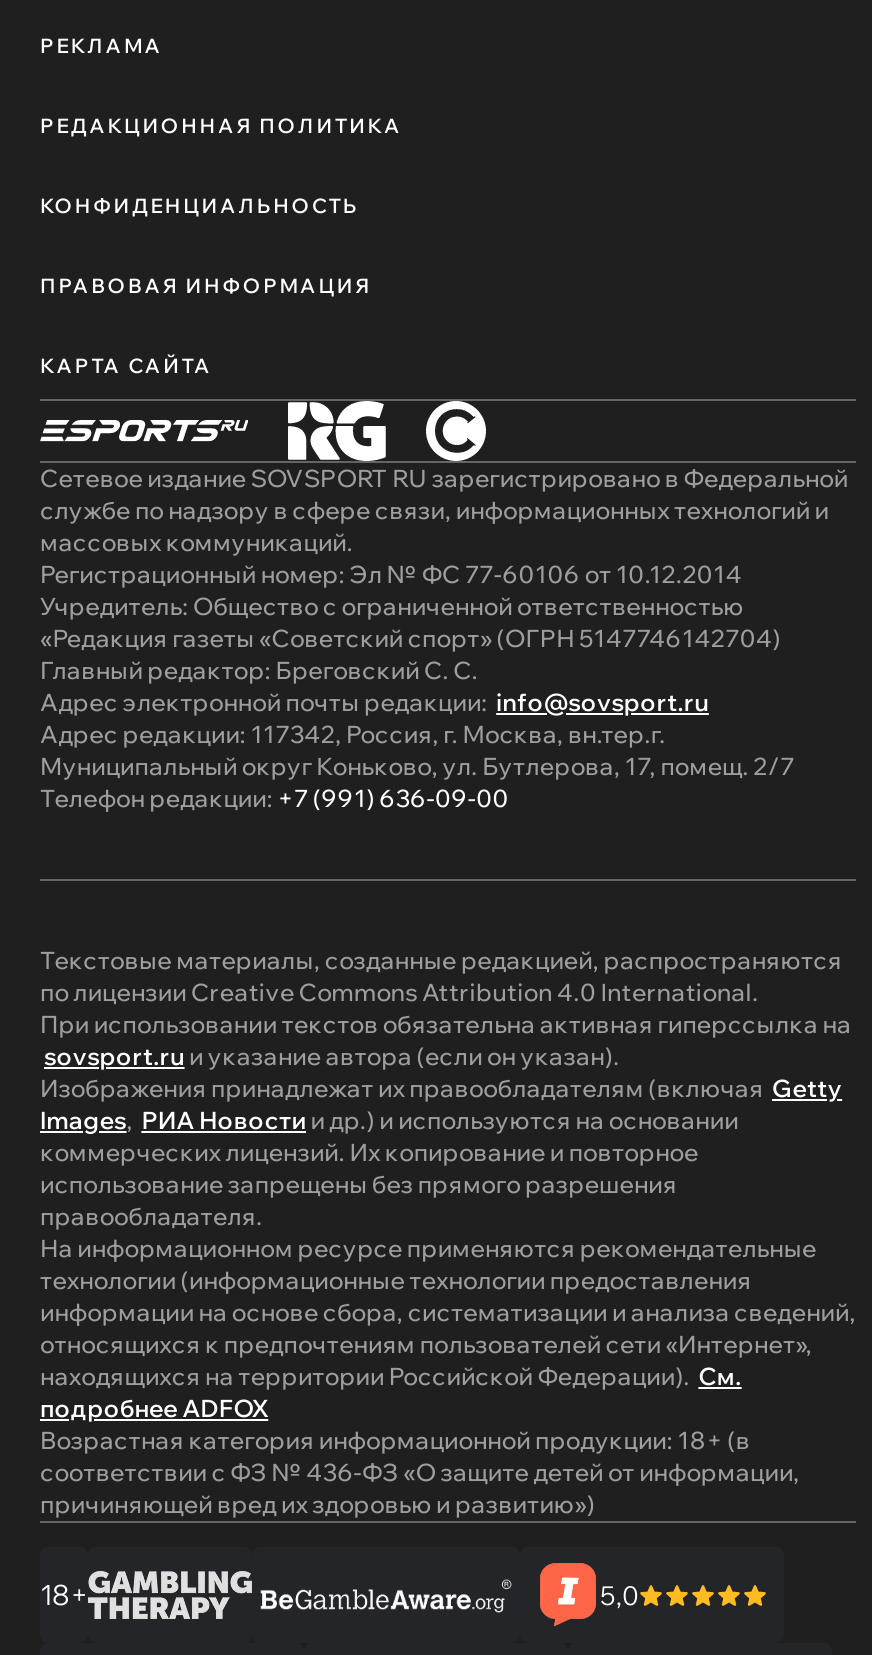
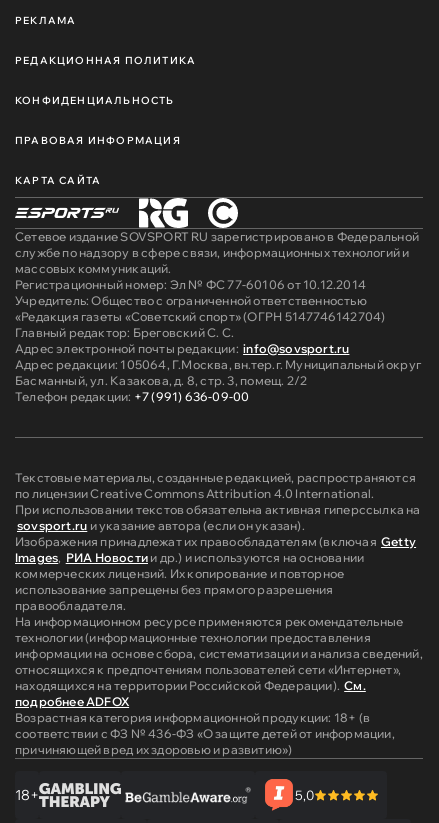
- Адрес редакции: 117342, Россия, г. Москва, вн.тер.г.
- Муниципальный округ Коньково, ул. Бутлерова, 17, помещ. 2/7
+ Адрес редакции: 105064, Г.Москва, вн.тер.г. Муниципальный округ
+ Басманный, ул. Казакова, д. 8, стр. 3, помещ. 2/2
